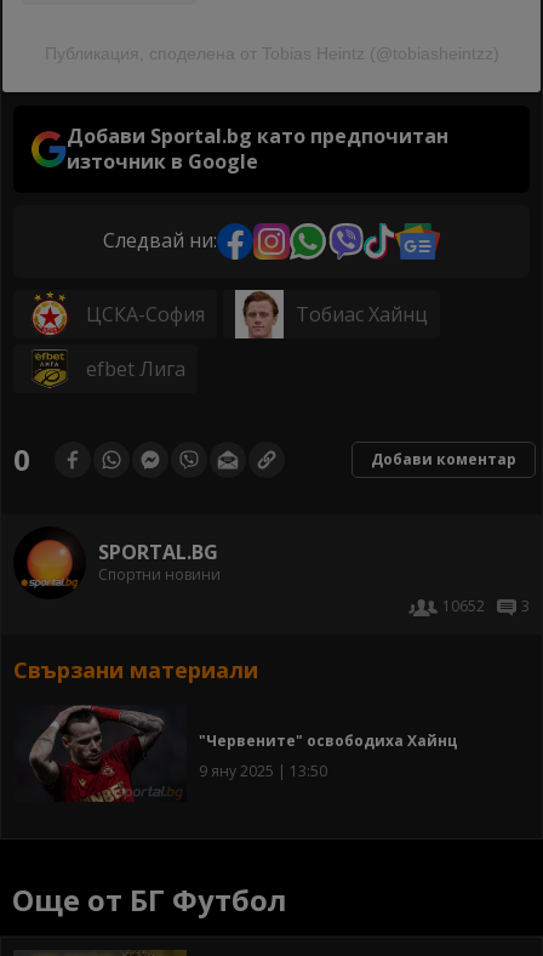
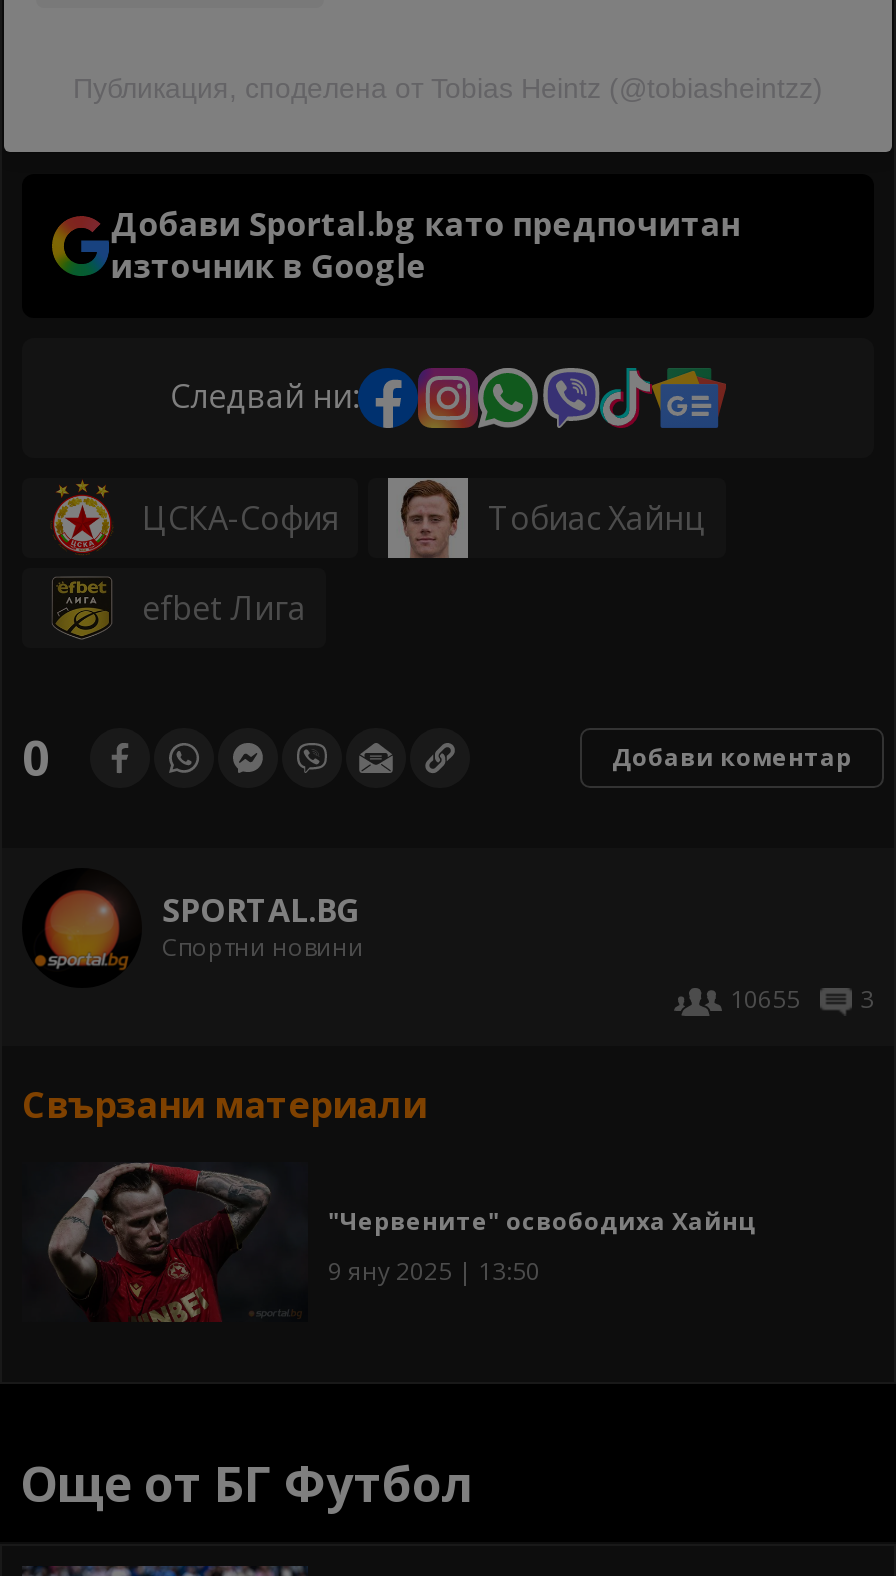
- 10652 3
+ 10655 3
